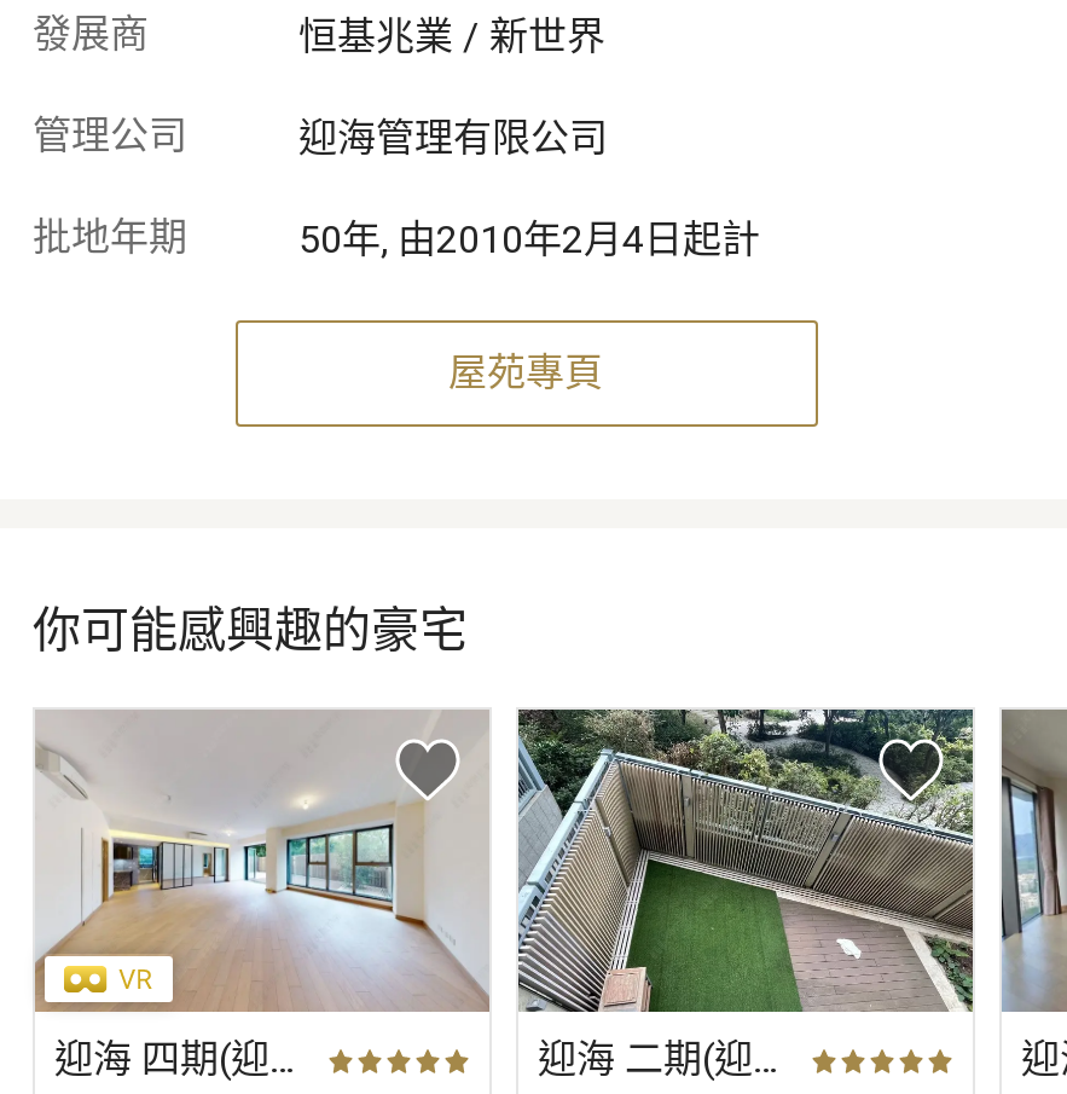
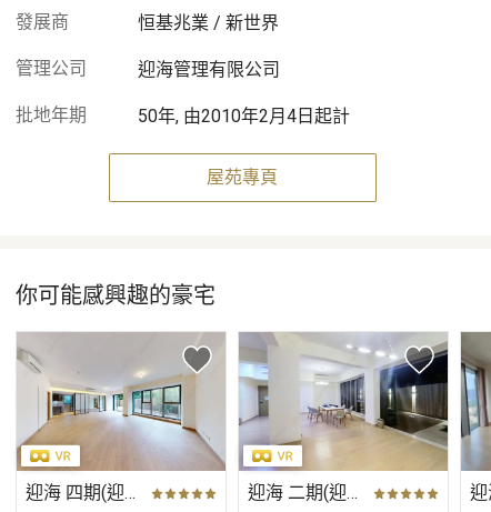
- [image]
+ [image]
